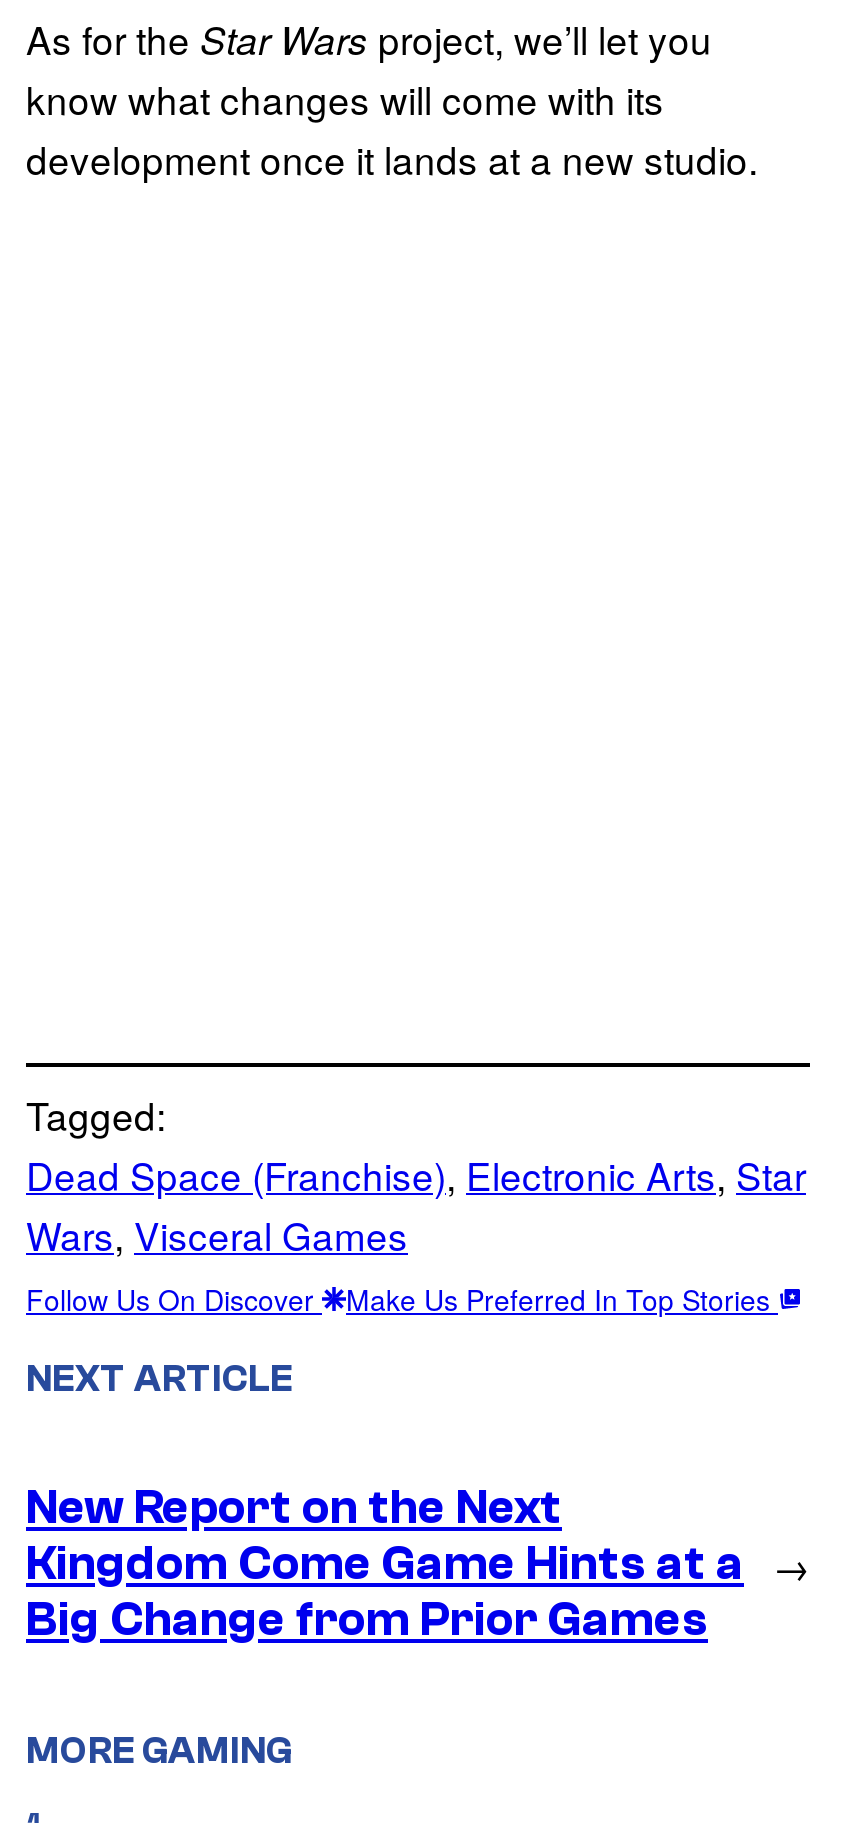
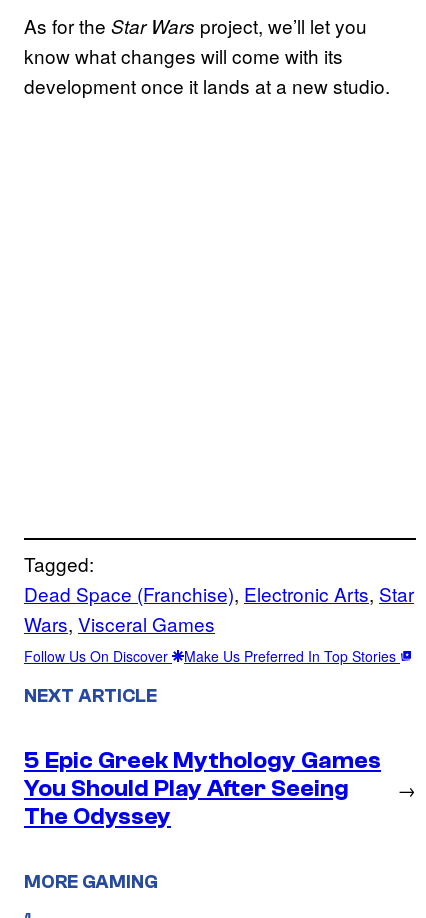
- New Report on the Next
- Kingdom Come Game Hints at a
- Big Change from Prior Games
+ 5 Epic Greek Mythology Games
+ You Should Play After Seeing
+ The Odyssey
